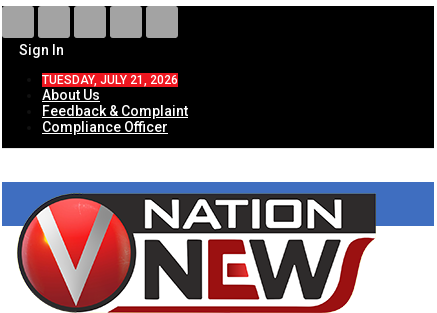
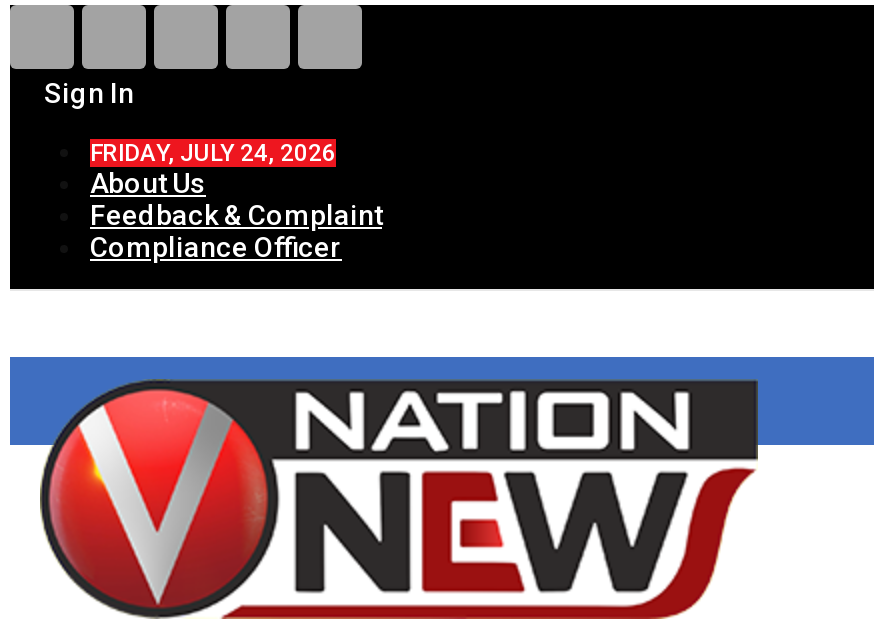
- TUESDAY, JULY 21, 2026
+ FRIDAY, JULY 24, 2026
